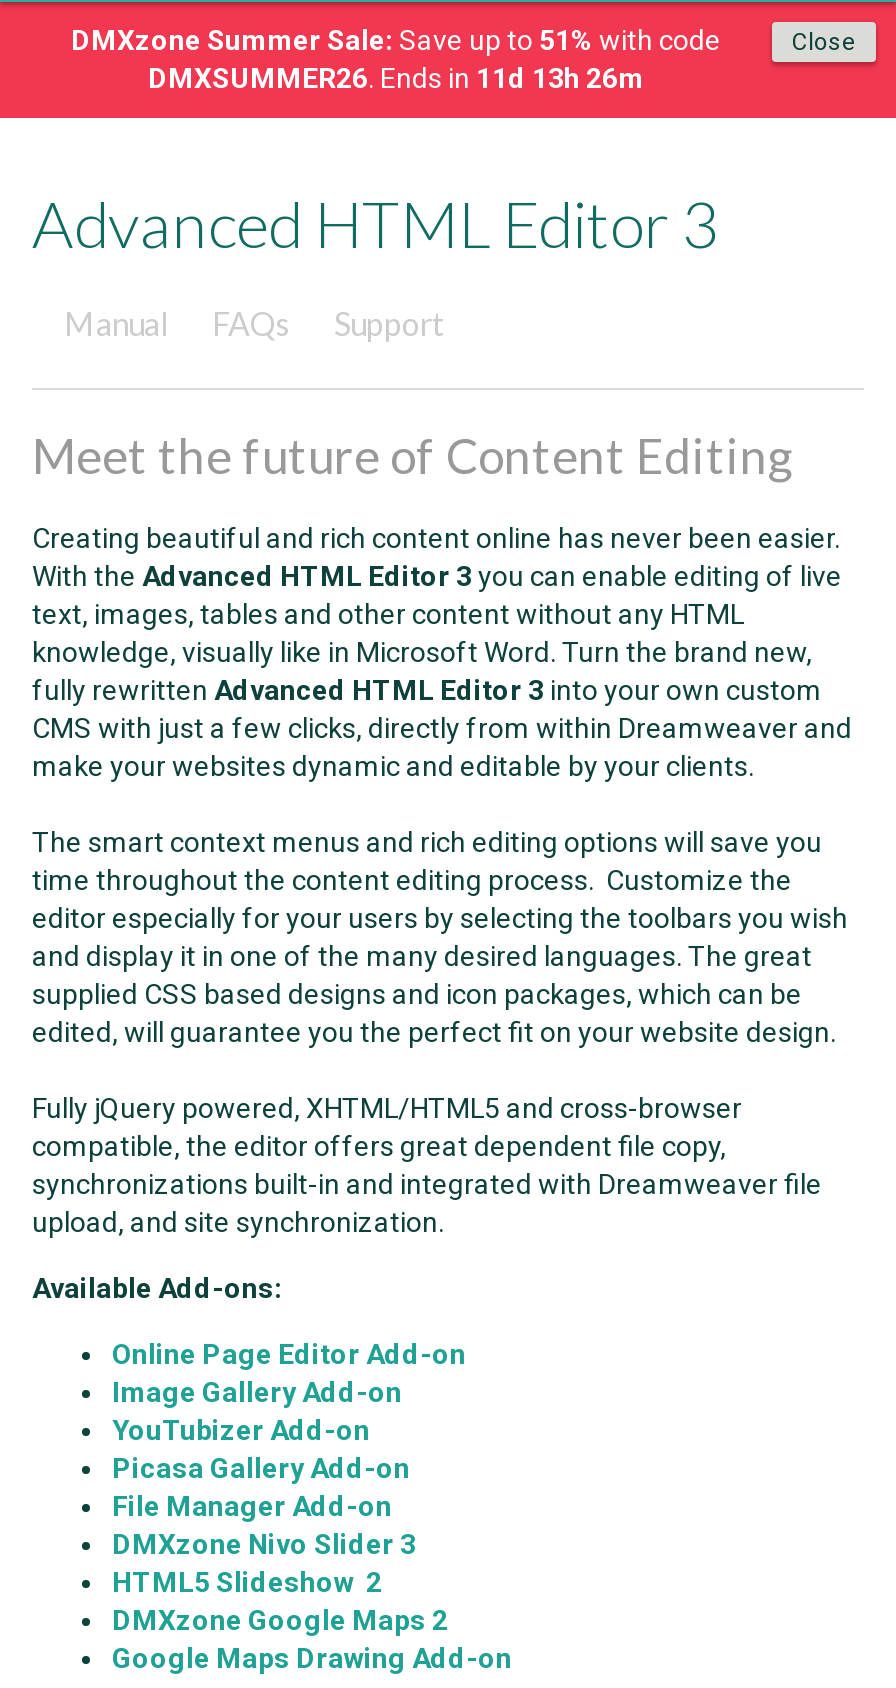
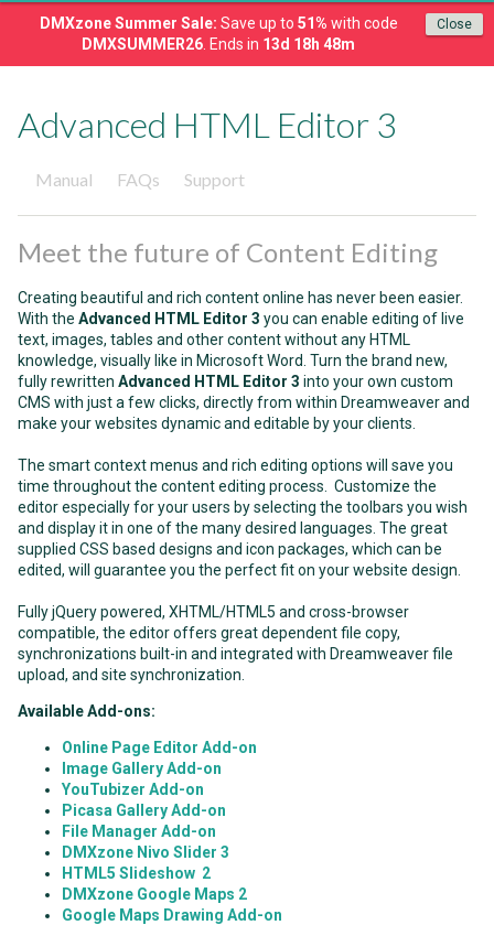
- DMXSUMMER26. Ends in 11d 13h 26m
+ DMXSUMMER26. Ends in 13d 18h 48m
